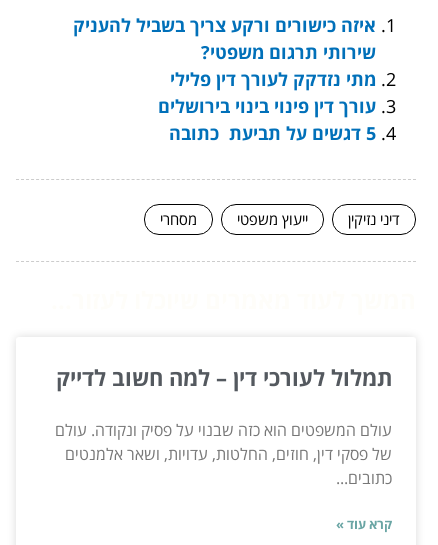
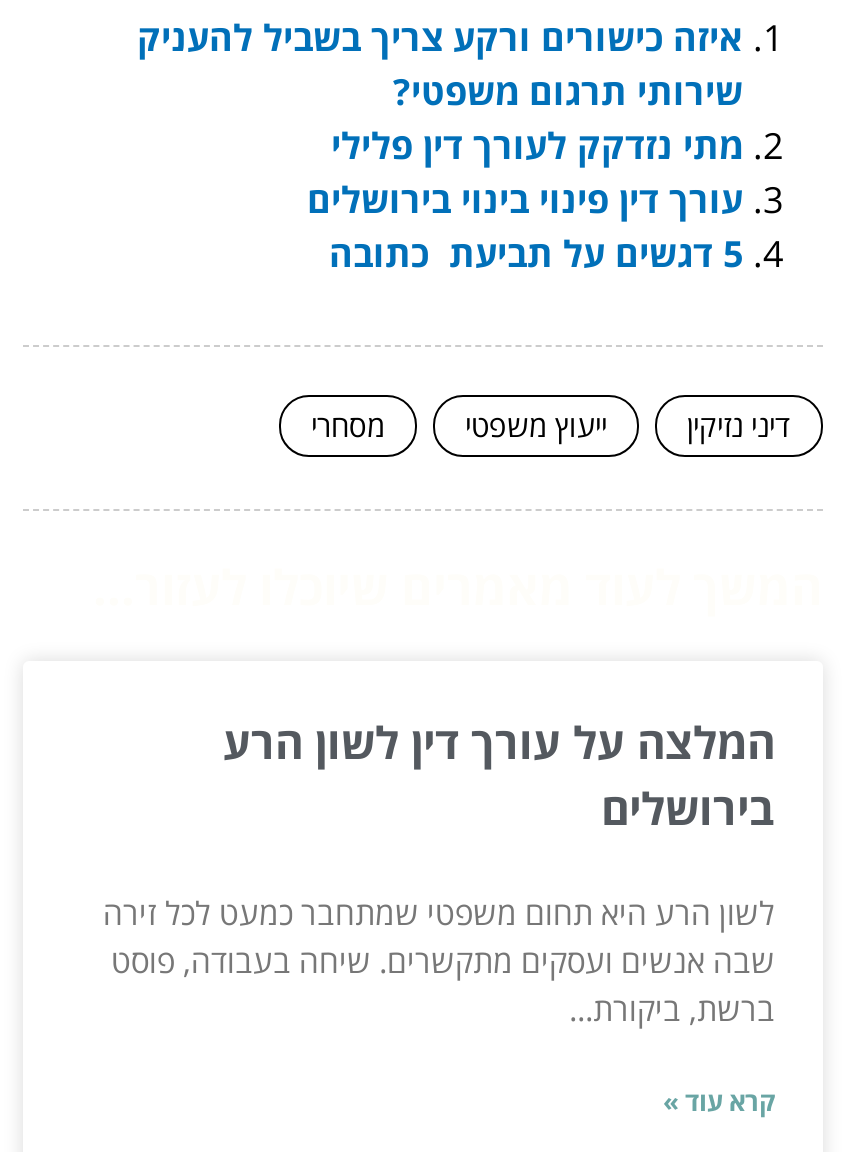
- תמלול לעורכי דין – למה חשוב לדייק
+ המלצה על עורך דין לשון הרע
+ בירושלים

- עולם המשפטים הוא כזה שבנוי על פסיק ונקודה. עולם
- של פסקי דין, חוזים, החלטות, עדויות, ושאר אלמנטים
- כתובים...
+ לשון הרע היא תחום משפטי שמתחבר כמעט לכל זירה
+ שבה אנשים ועסקים מתקשרים. שיחה בעבודה, פוסט
+ ברשת, ביקורת...
